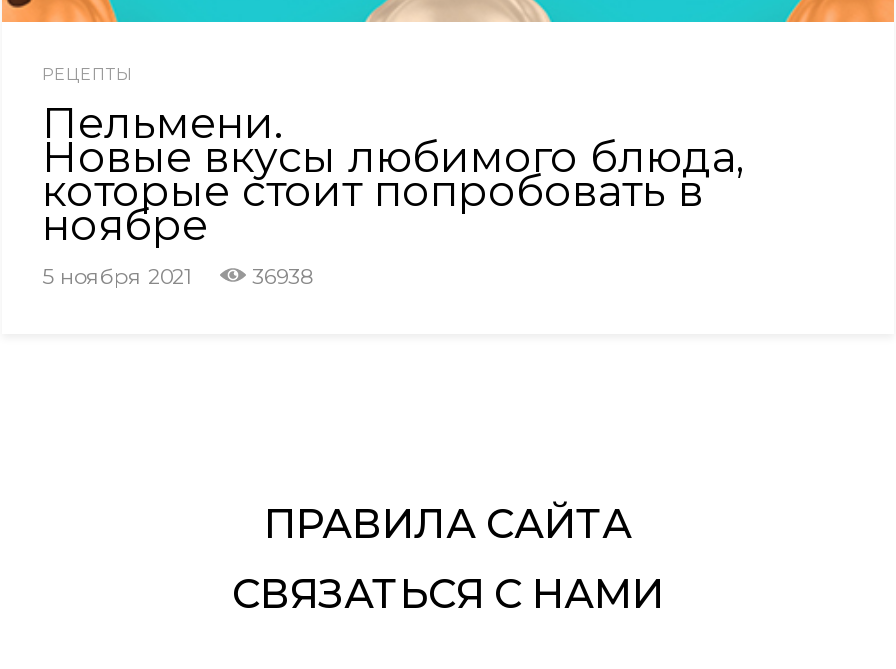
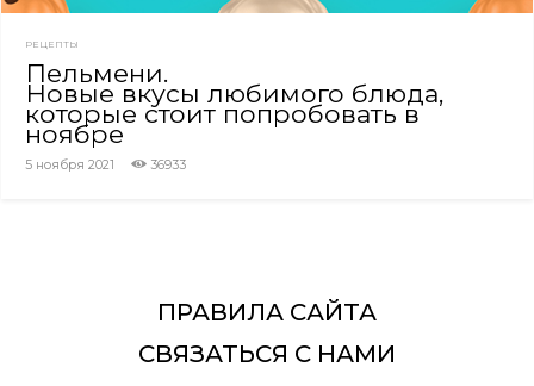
- 36938
+ 36933
